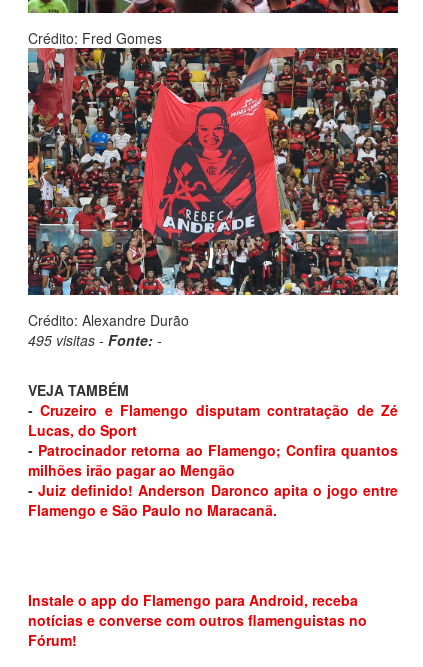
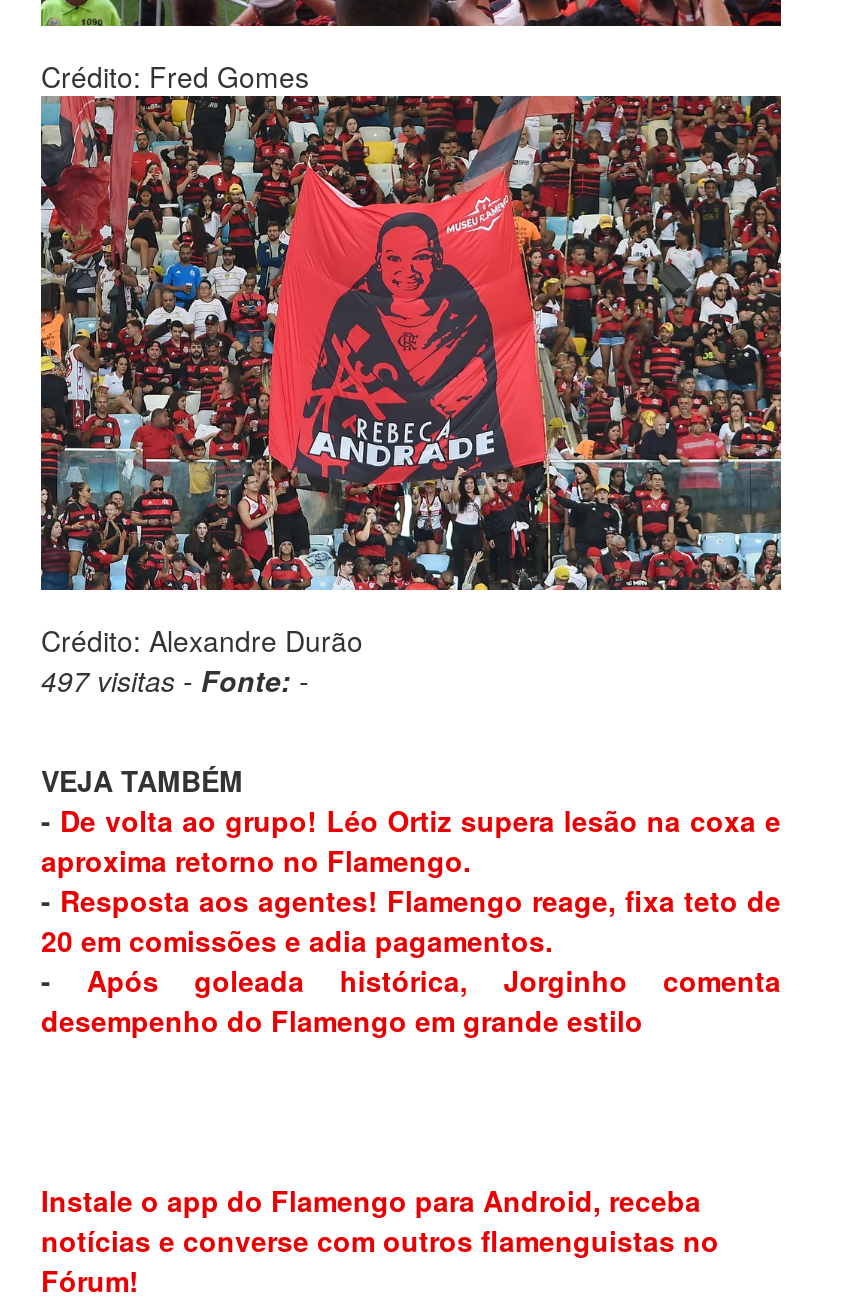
- 495 visitas - Fonte: -
+ 497 visitas - Fonte: -

- - Cruzeiro e Flamengo disputam contratação de Zé
- Lucas, do Sport
- - Patrocinador retorna ao Flamengo; Confira quantos
- milhões irão pagar ao Mengão
- - Juiz definido! Anderson Daronco apita o jogo entre
- Flamengo e São Paulo no Maracanã.
+ - De volta ao grupo! Léo Ortiz supera lesão na coxa e
+ aproxima retorno no Flamengo.
+ - Resposta aos agentes! Flamengo reage, fixa teto de
+ 20 em comissões e adia pagamentos.
+ - Após goleada histórica, Jorginho comenta
+ desempenho do Flamengo em grande estilo
